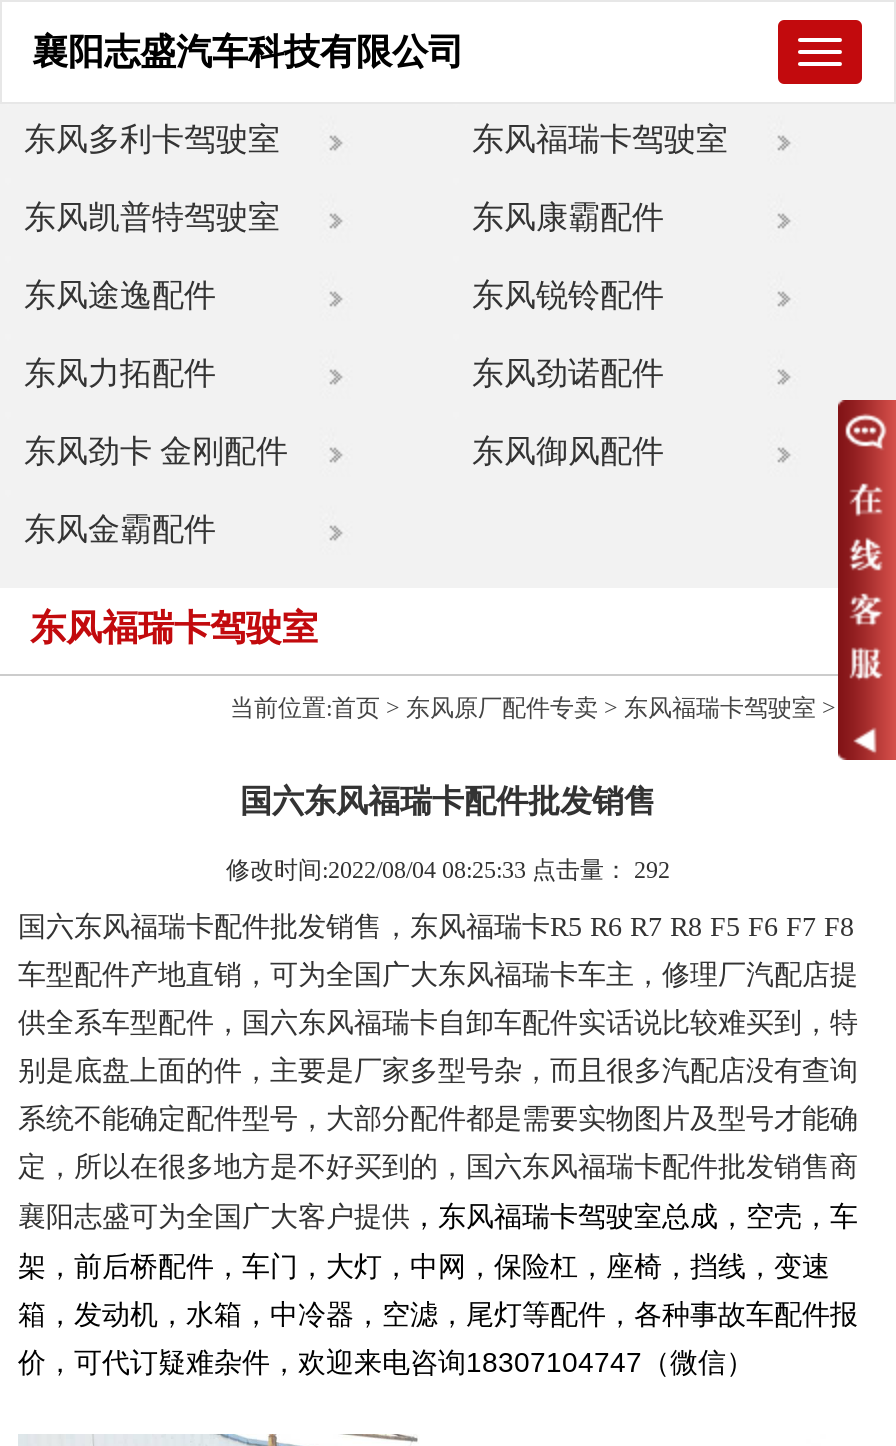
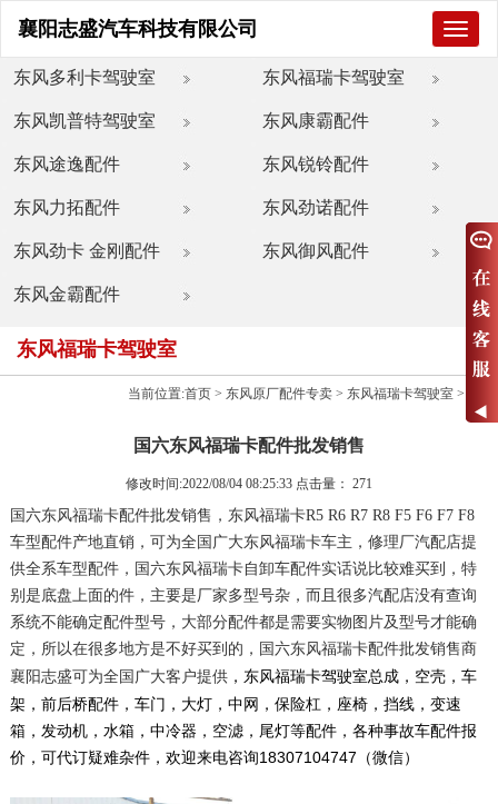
- 修改时间:2022/08/04 08:25:33 点击量：292
+ 修改时间:2022/08/04 08:25:33 点击量：271
